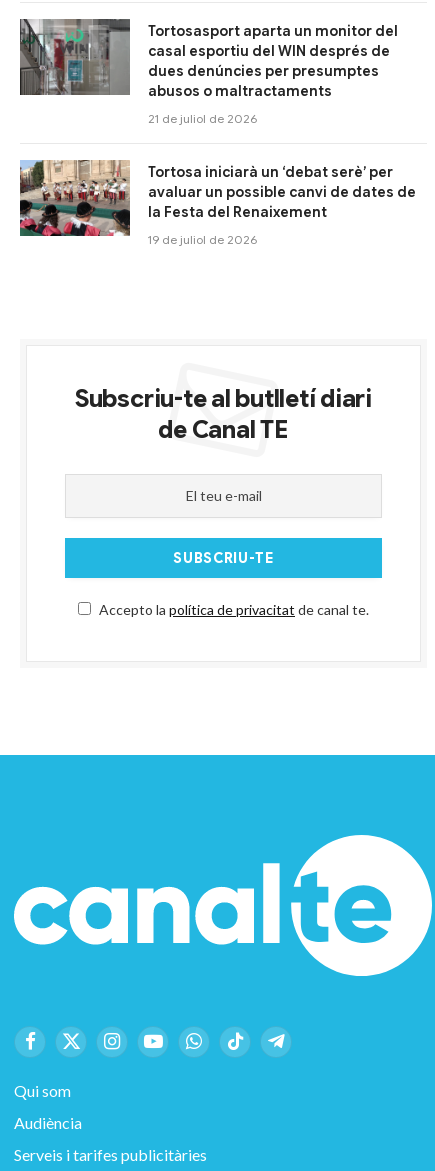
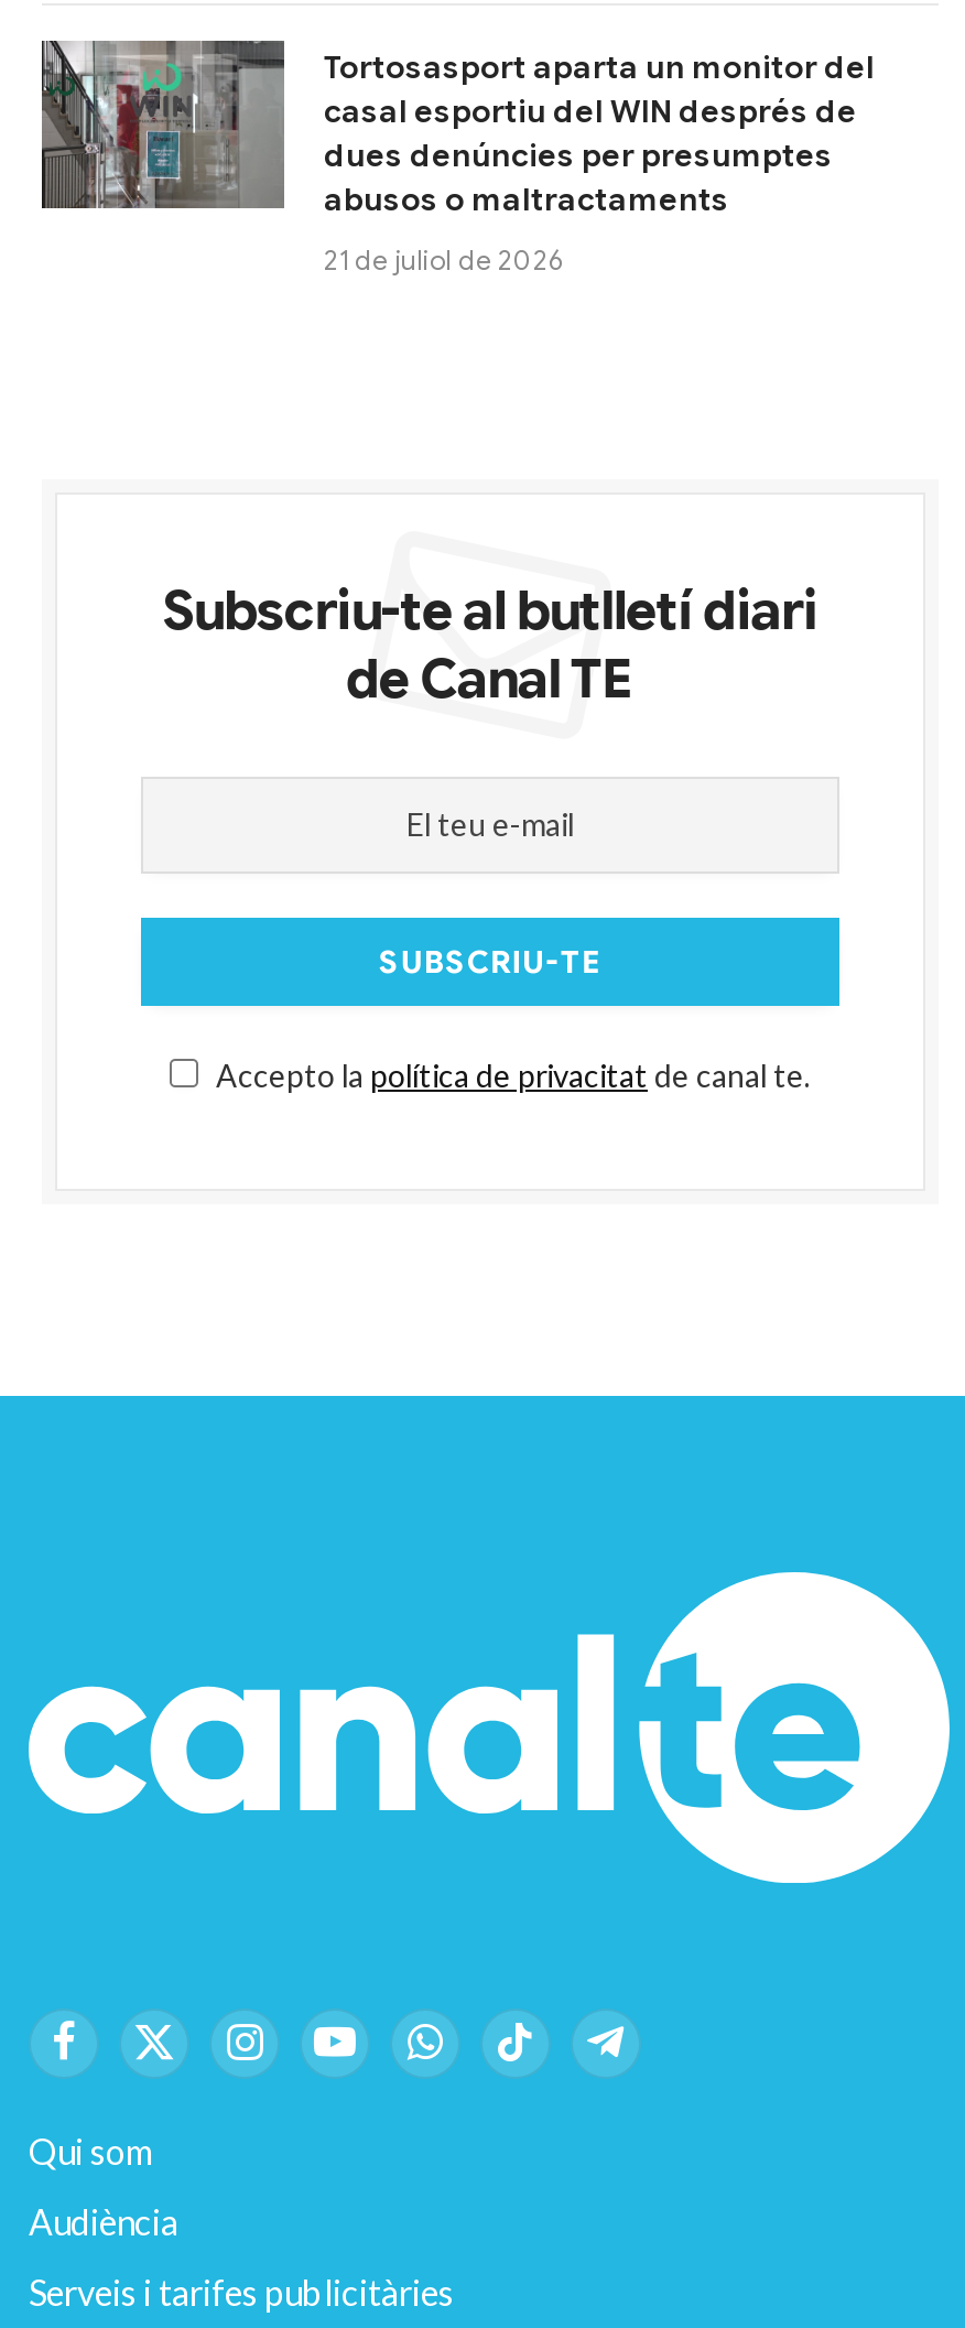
- [image]
- Tortosa iniciarà un ‘debat serè’ per
- avaluar un possible canvi de dates de
- la Festa del Renaixement
- 19 de juliol de 2026
